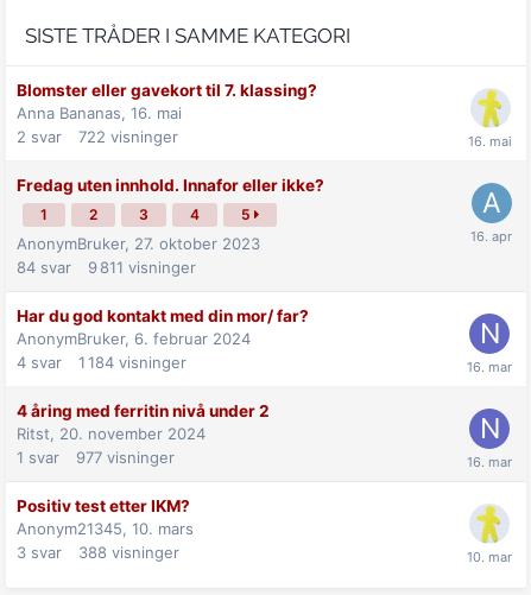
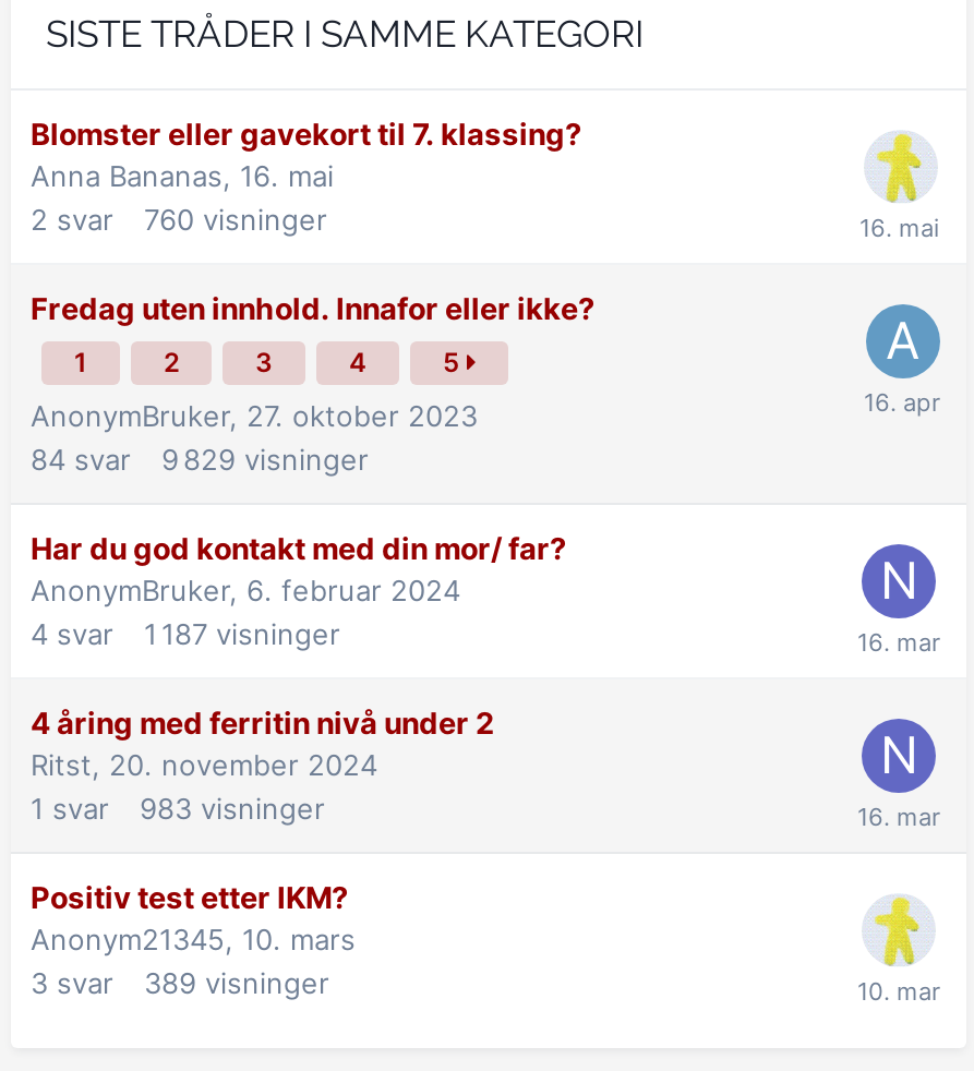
- 2 svar 722 visninger
+ 2 svar 760 visninger

- 84 svar 9 811 visninger
+ 84 svar 9 829 visninger

- 4 svar 1 184 visninger
+ 4 svar 1 187 visninger

- 1 svar 977 visninger
+ 1 svar 983 visninger

- 3 svar 388 visninger
+ 3 svar 389 visninger
